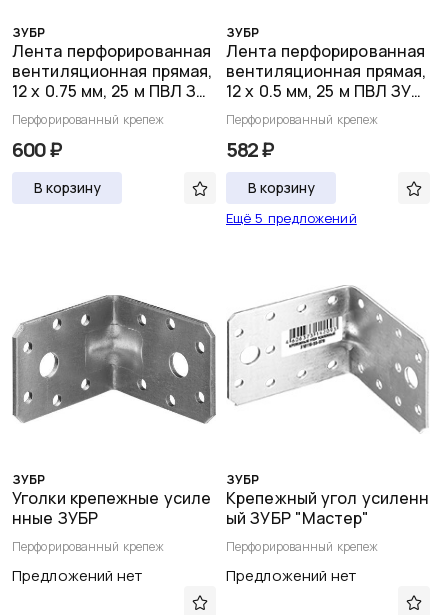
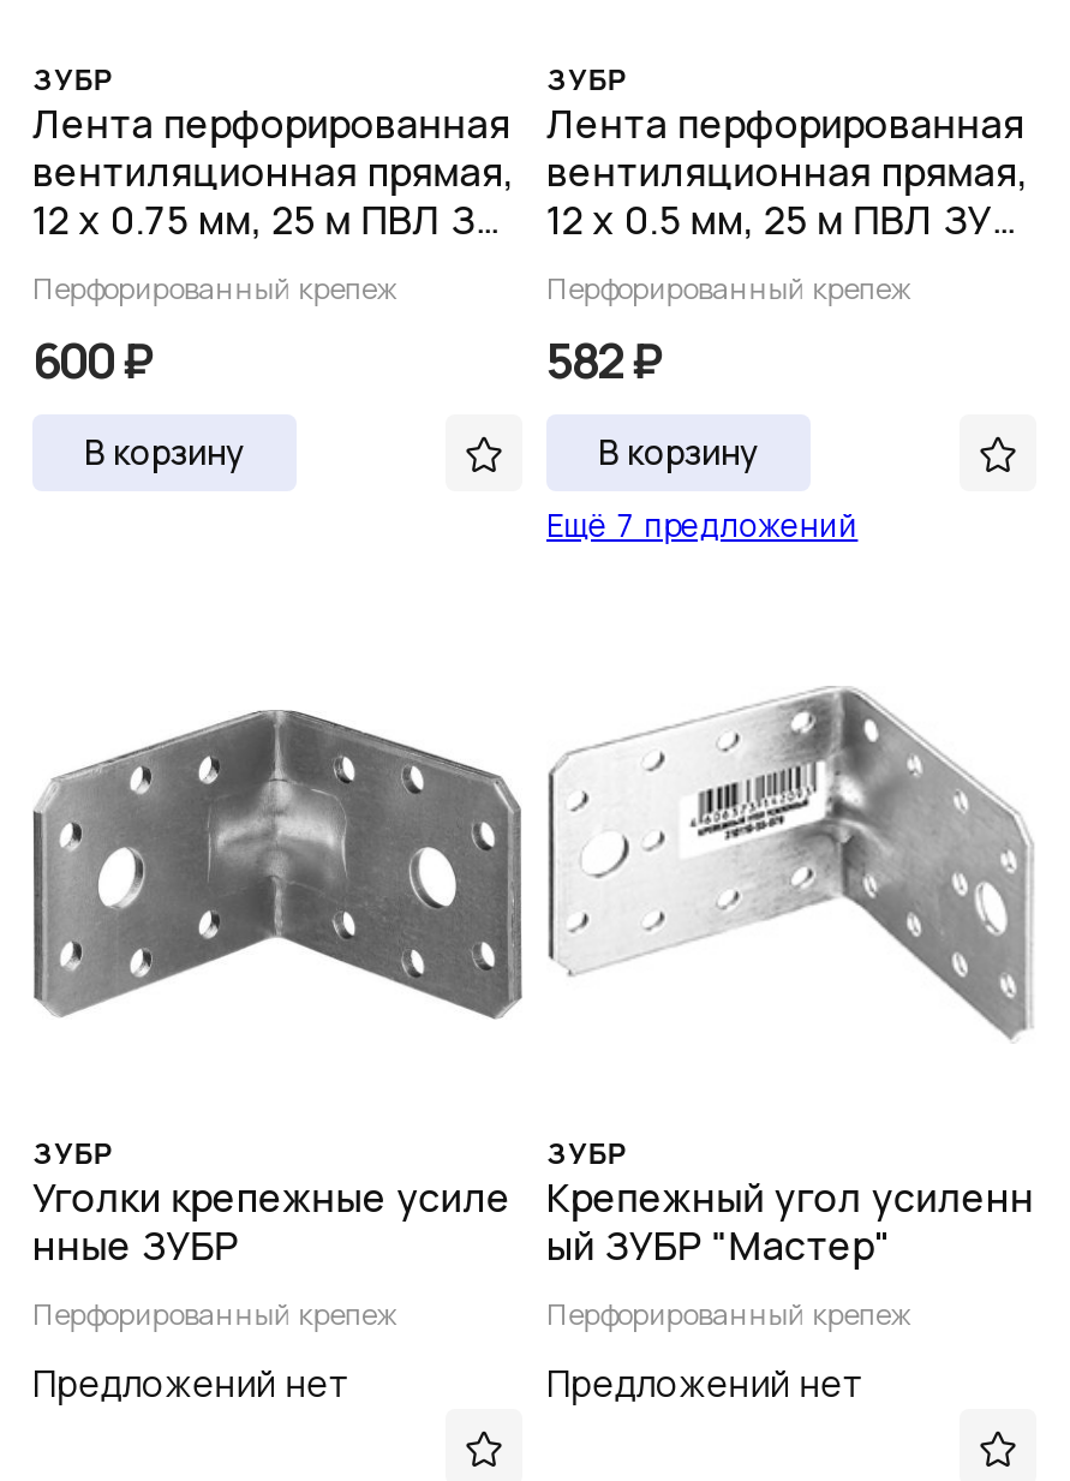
- Ещё 5 предложений
+ Ещё 7 предложений
